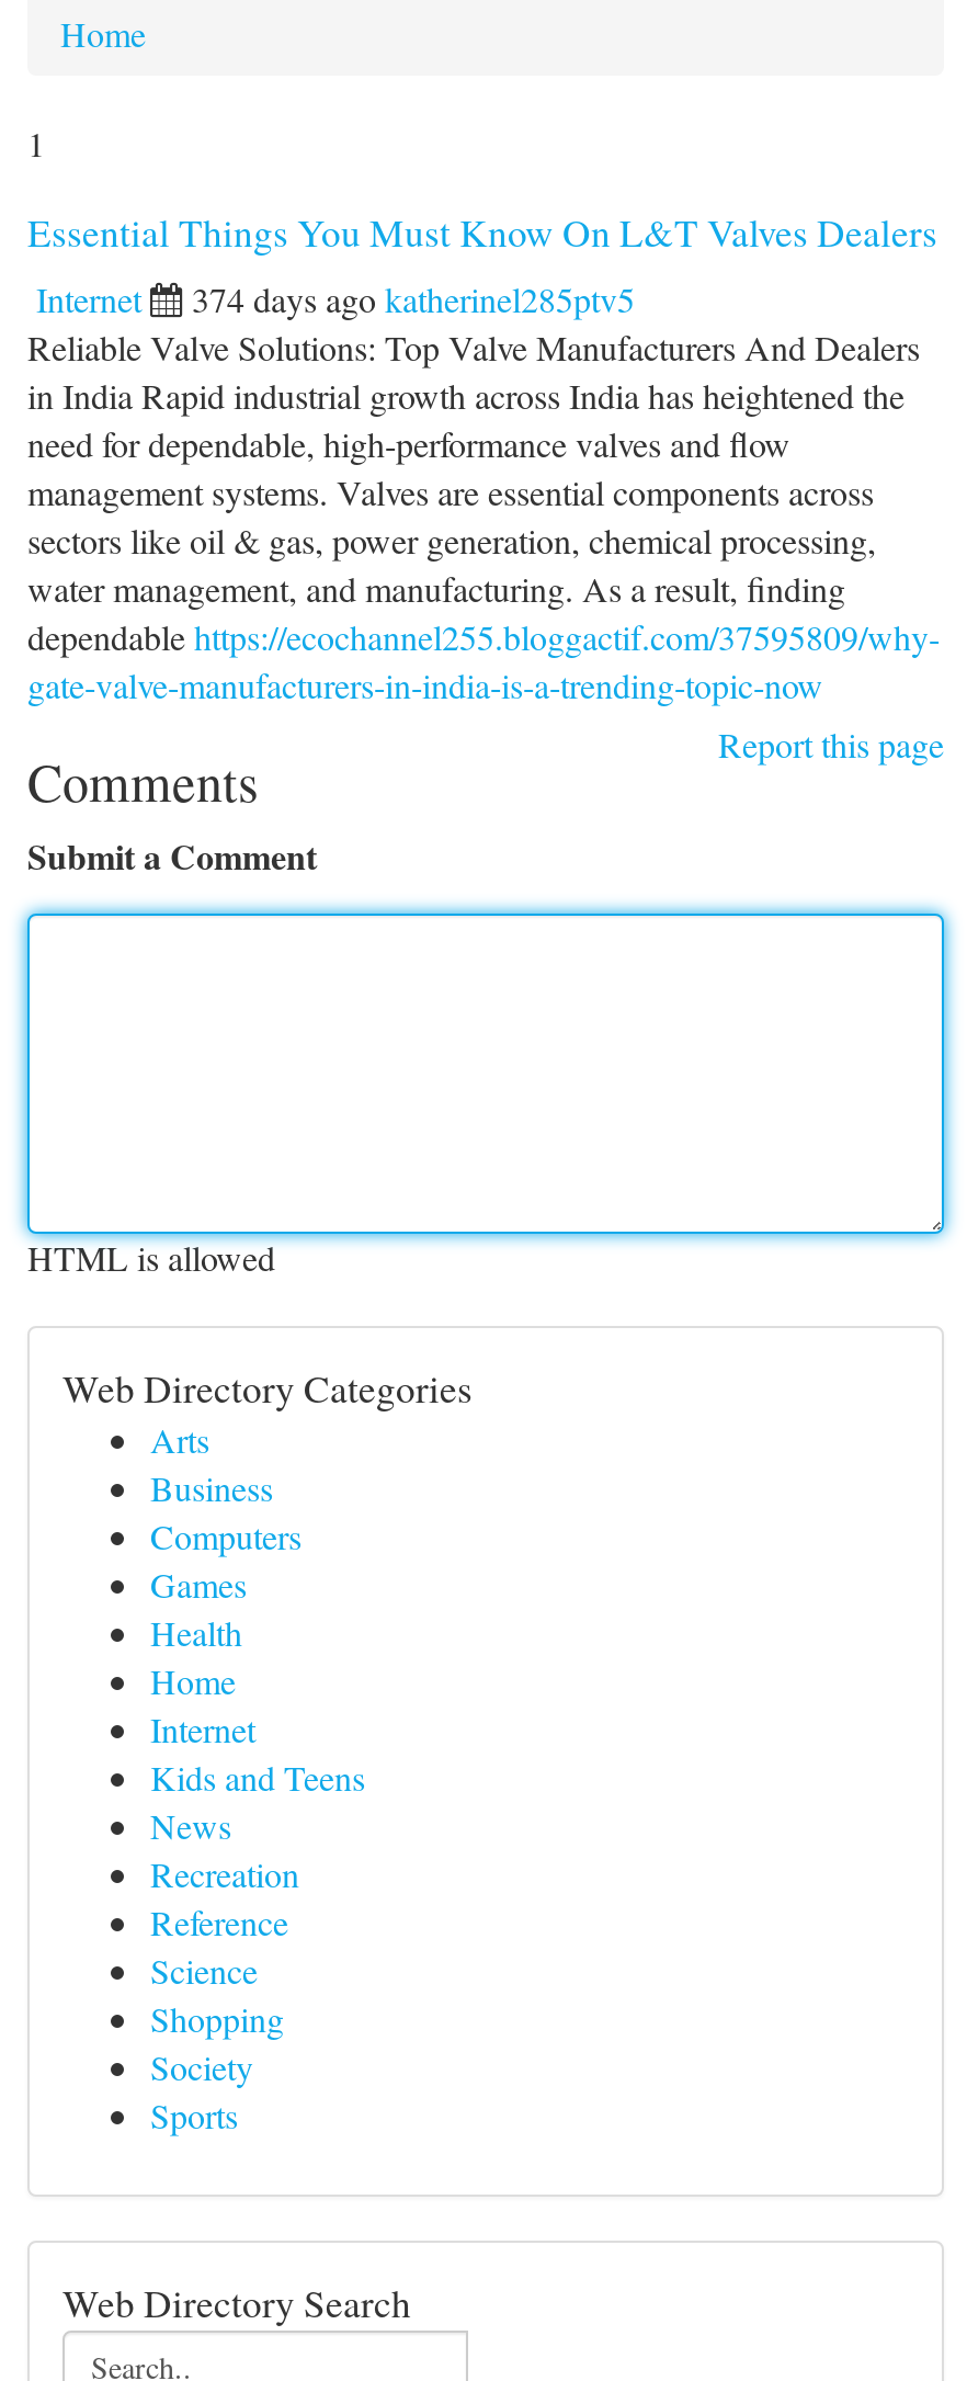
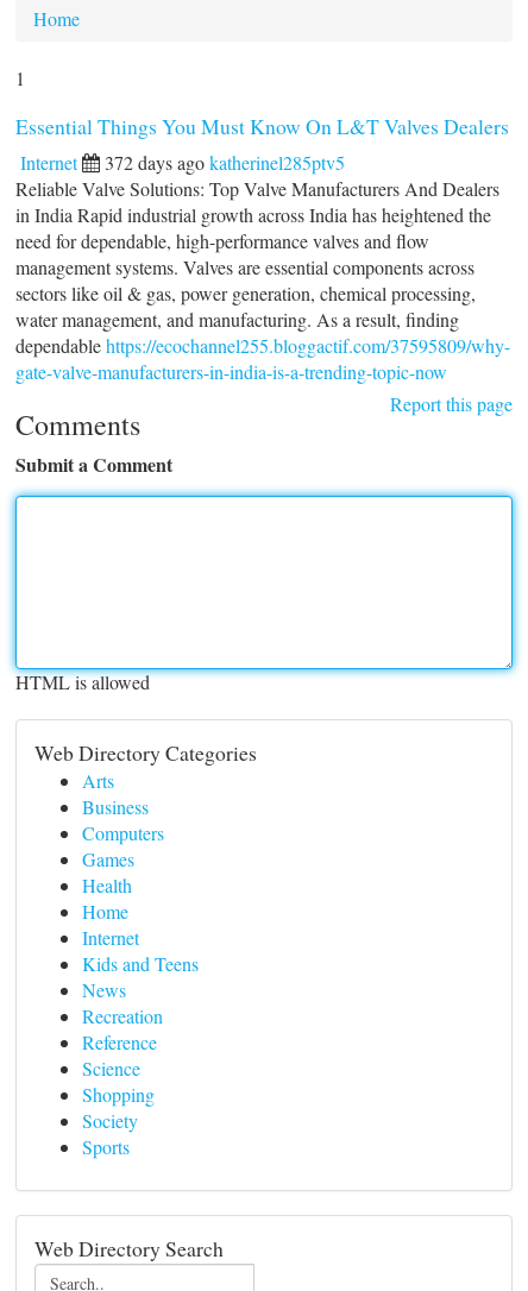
- 374 days ago katherinel285ptv5
+ 372 days ago katherinel285ptv5
